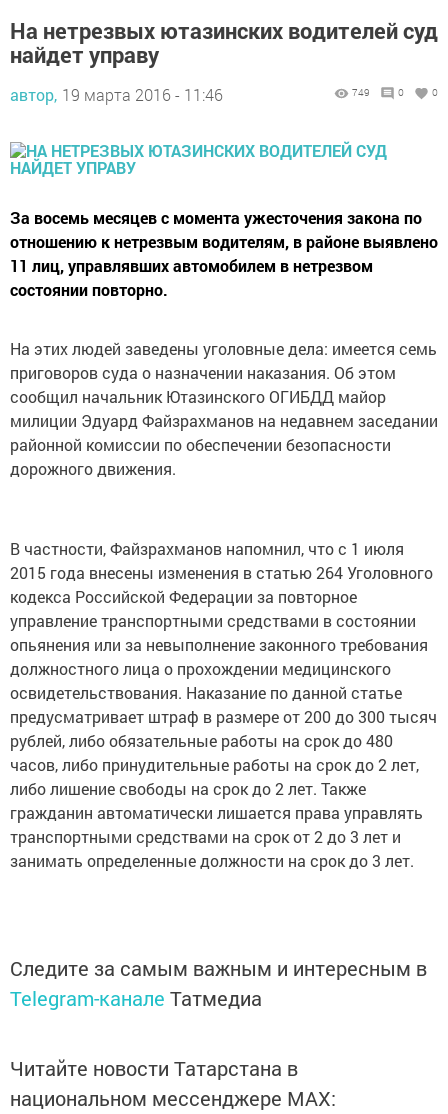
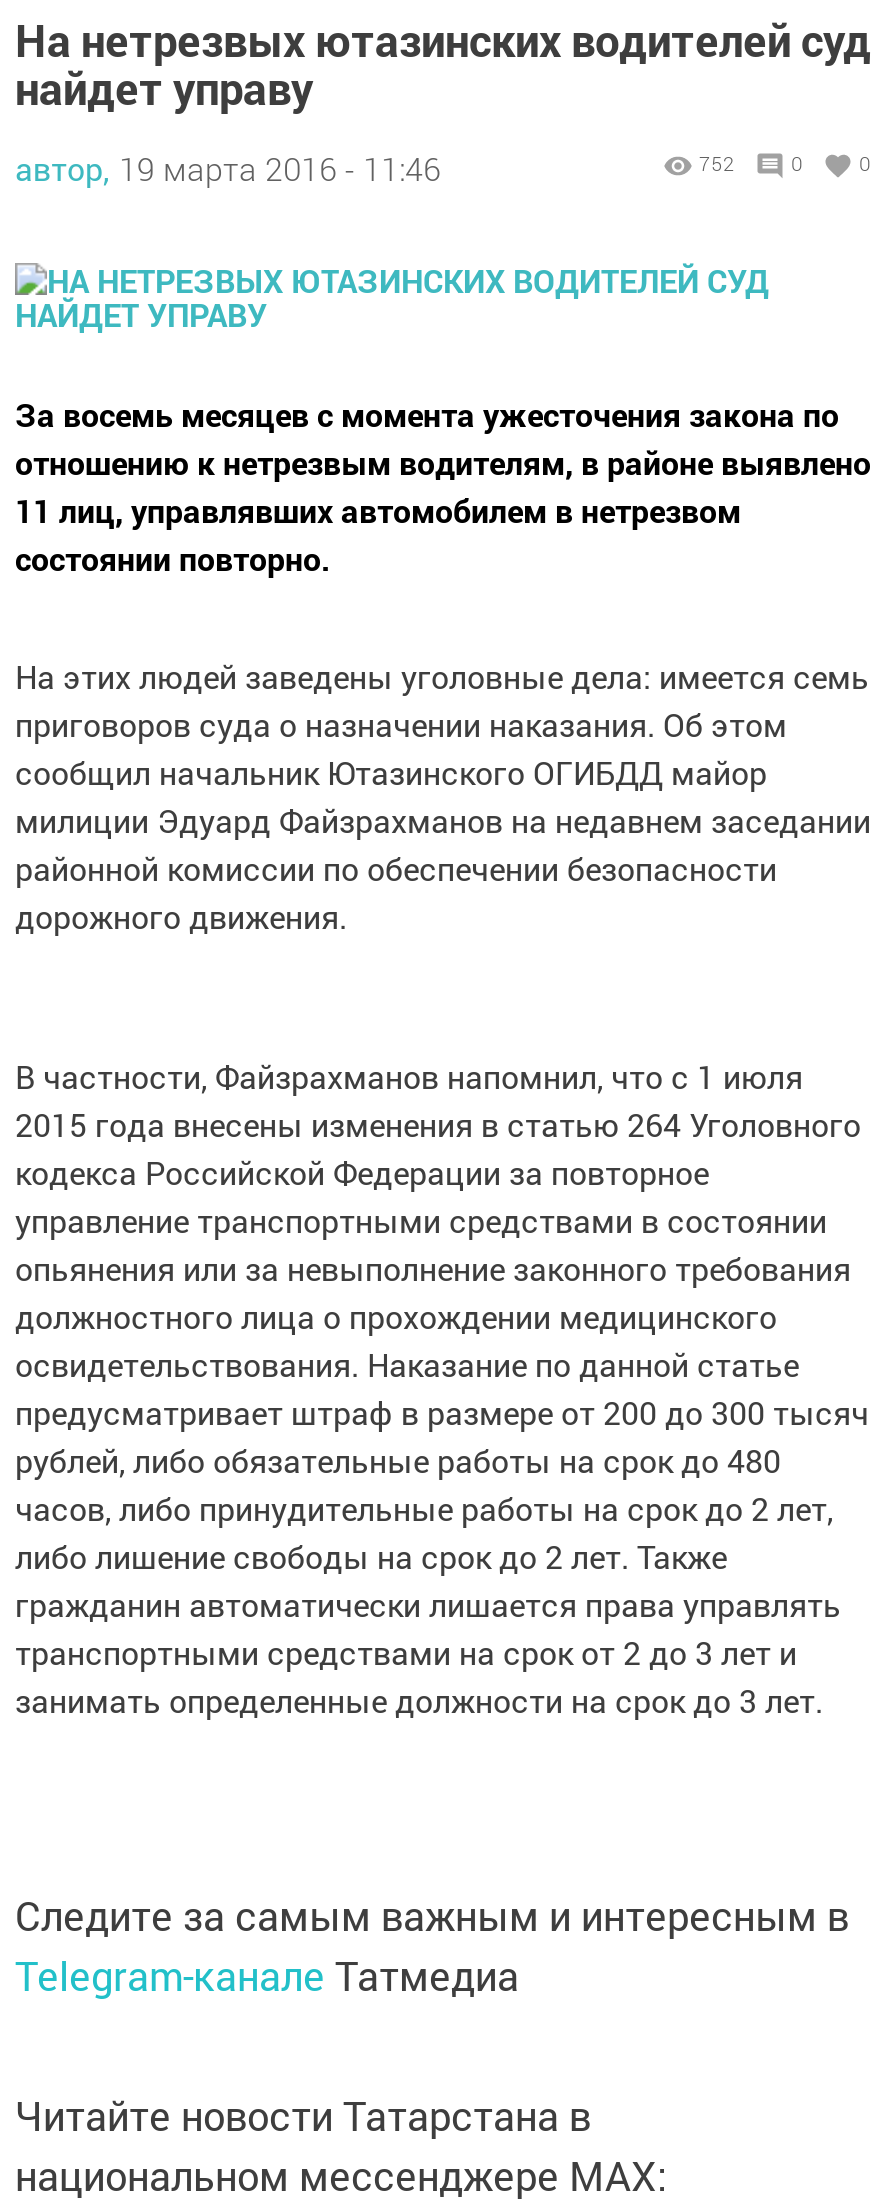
- 749
+ 752
